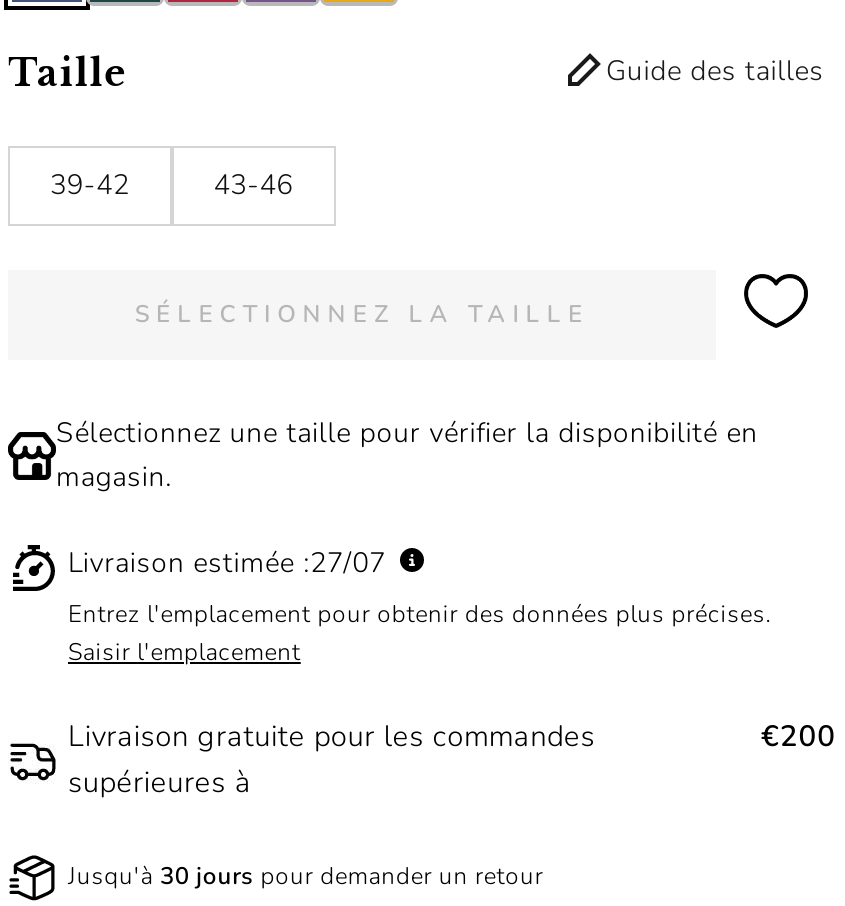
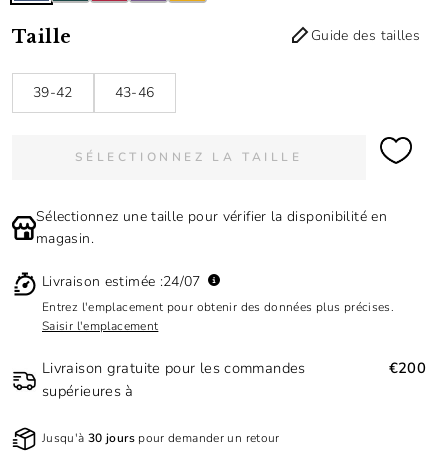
- Livraison estimée : 27/07
+ Livraison estimée : 24/07
